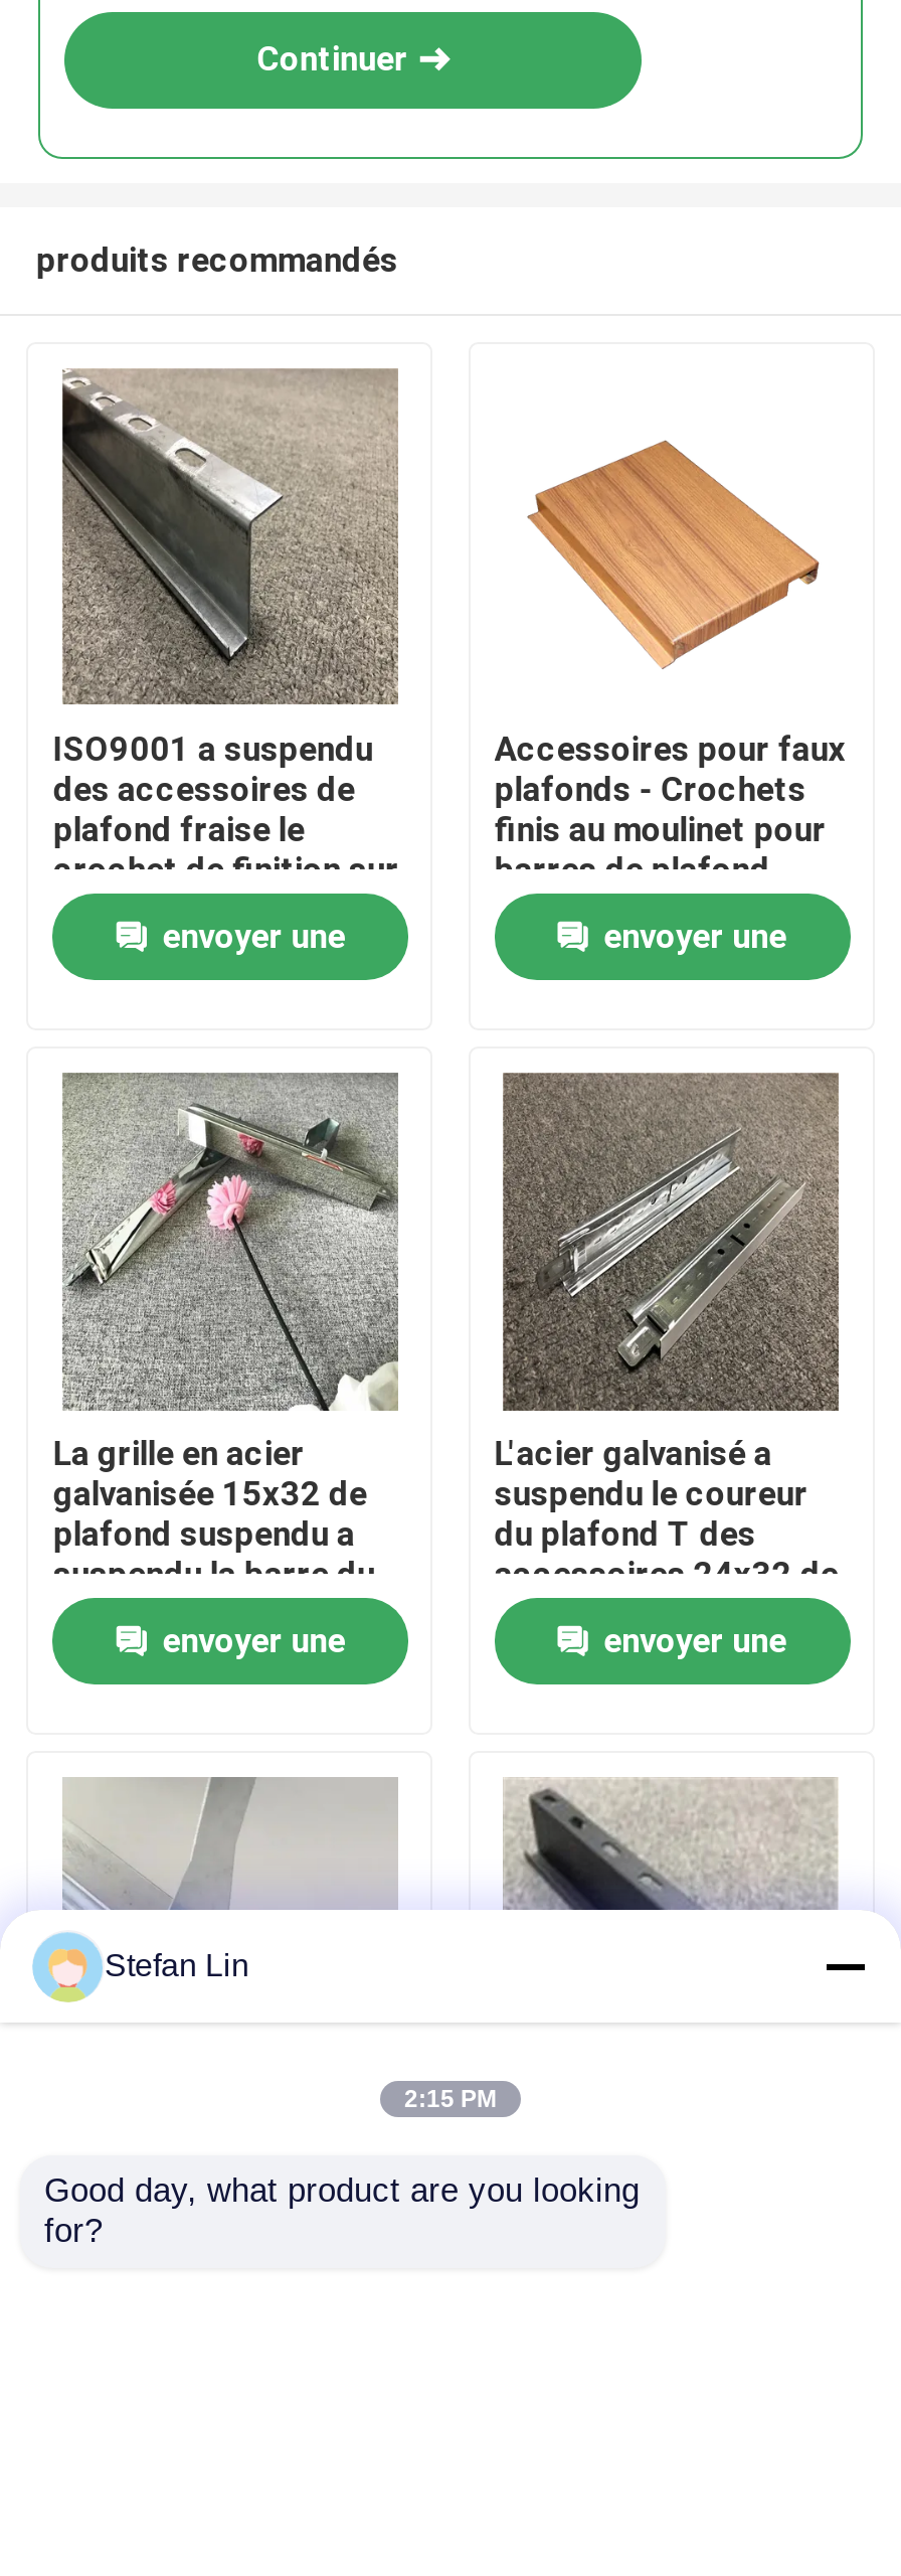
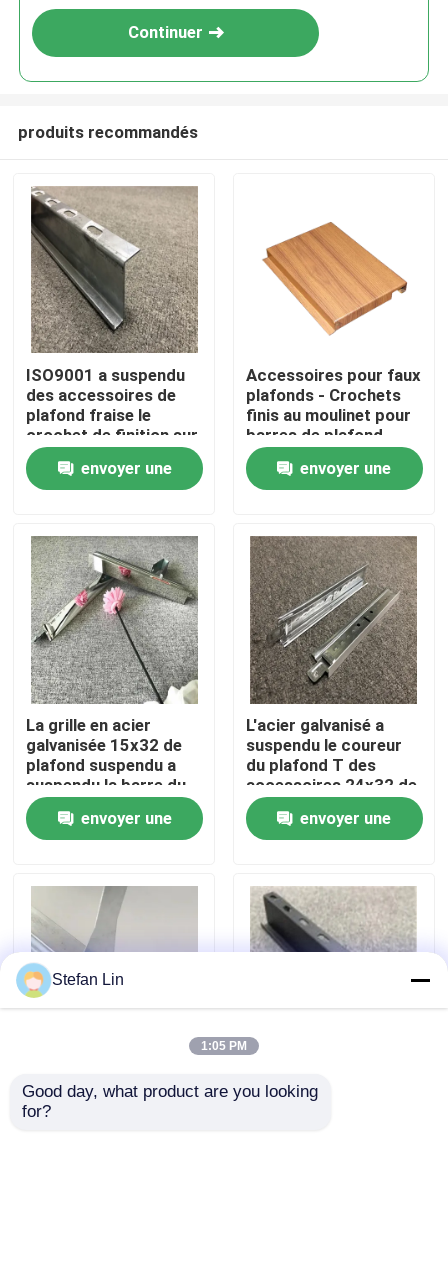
- 2:15 PM
+ 1:05 PM
